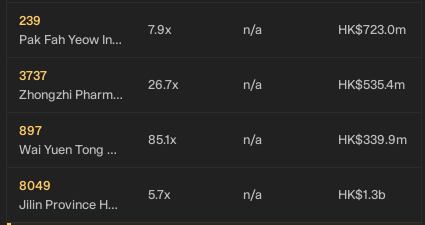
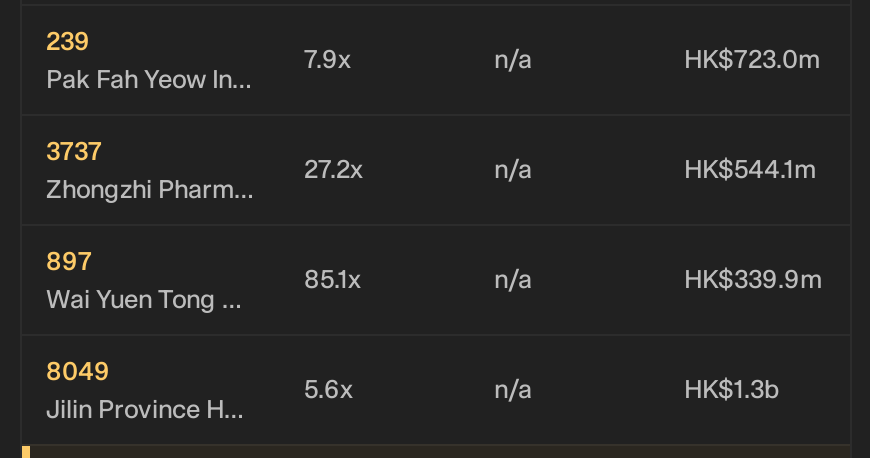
- 26.7x
+ 27.2x

- HK$535.4m
+ HK$544.1m

- 5.7x
+ 5.6x
